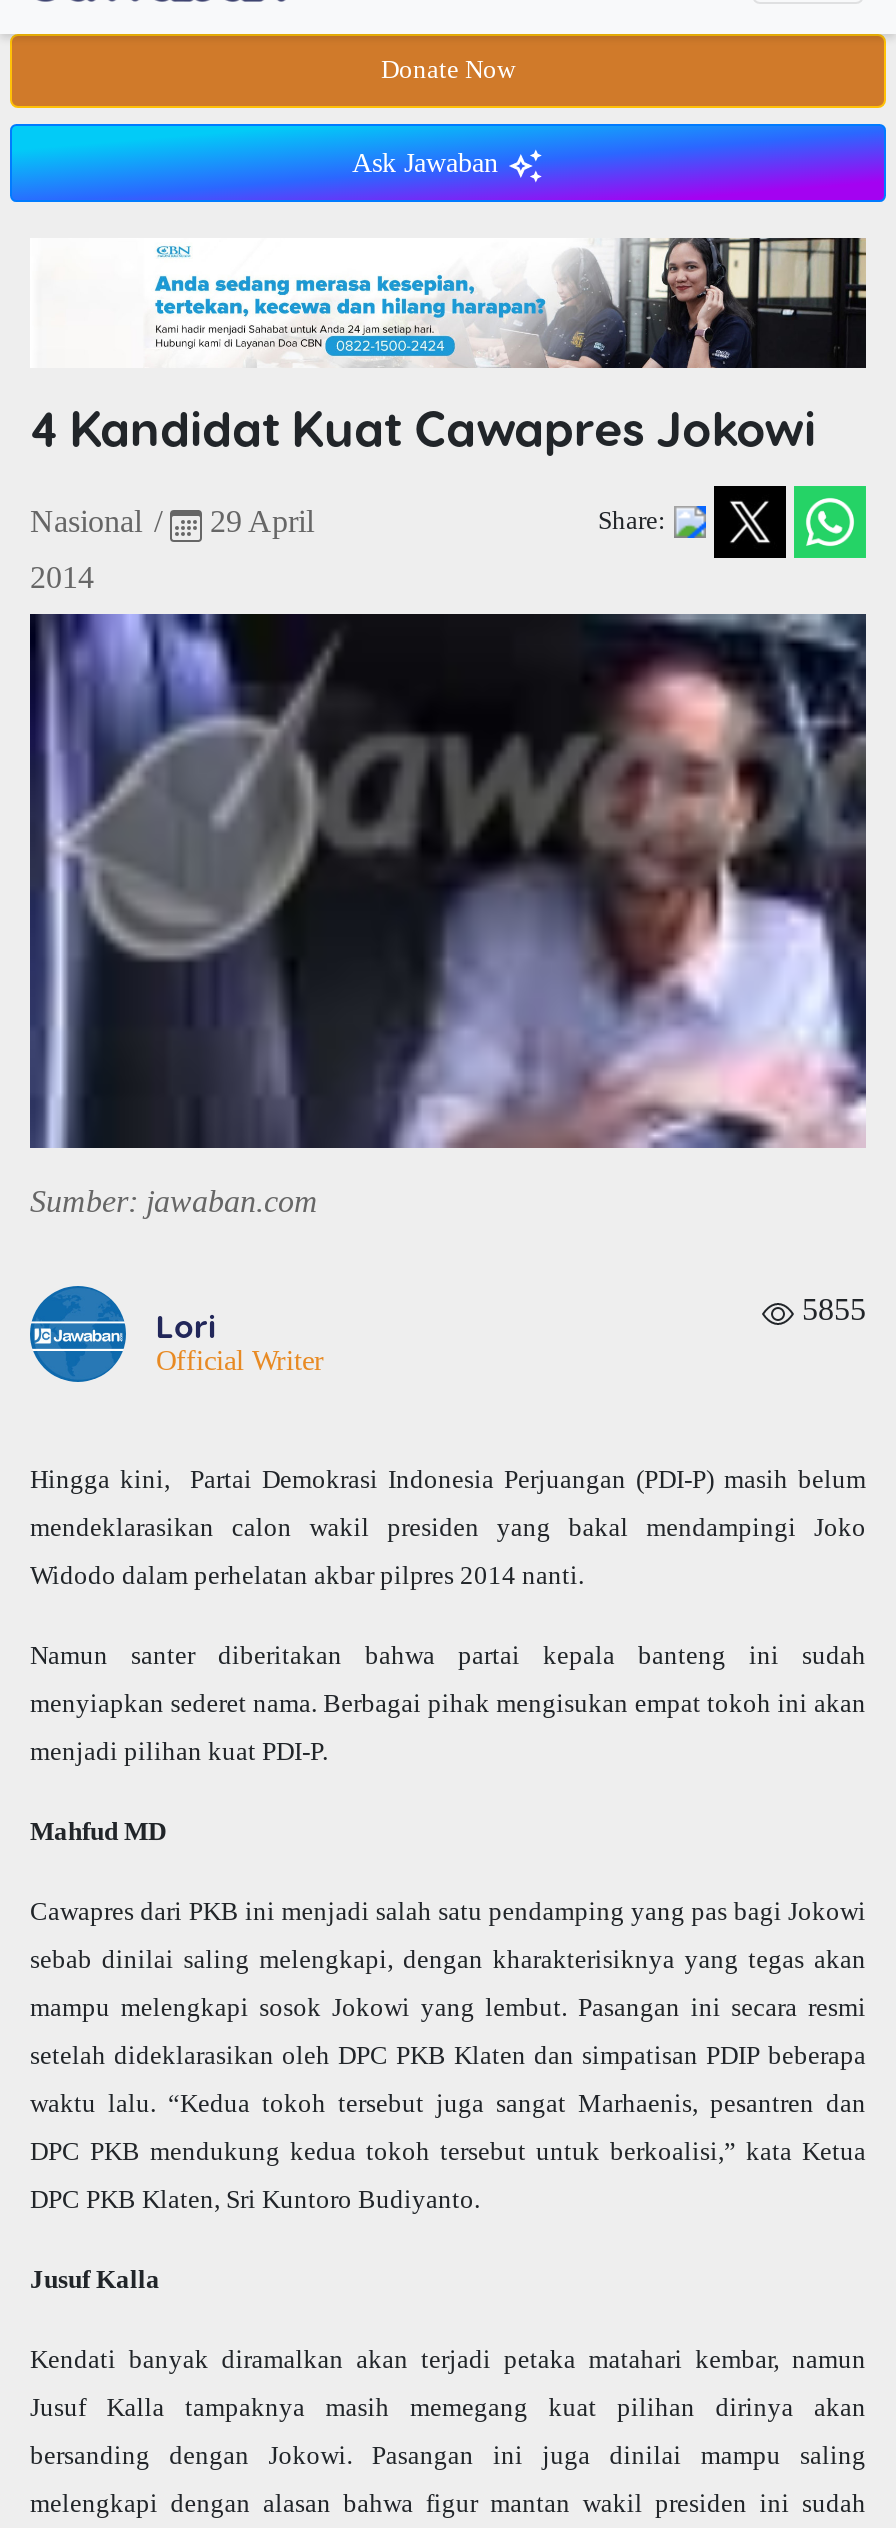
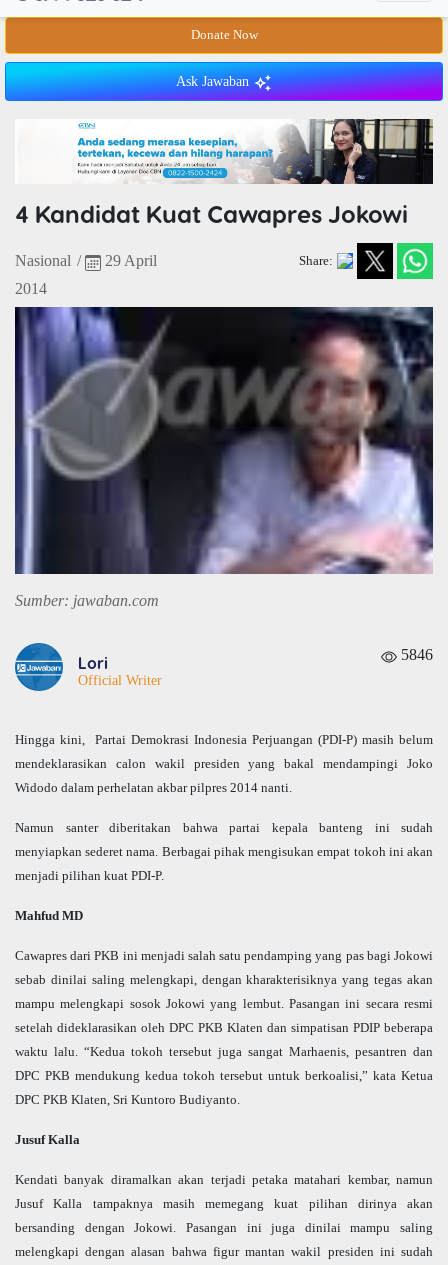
- 5855
+ 5846
